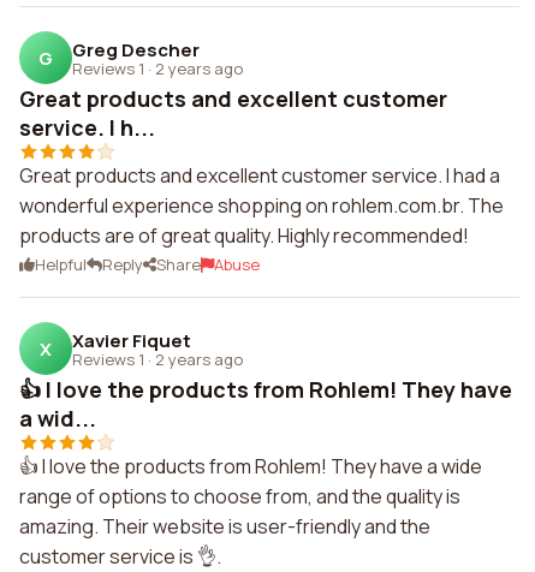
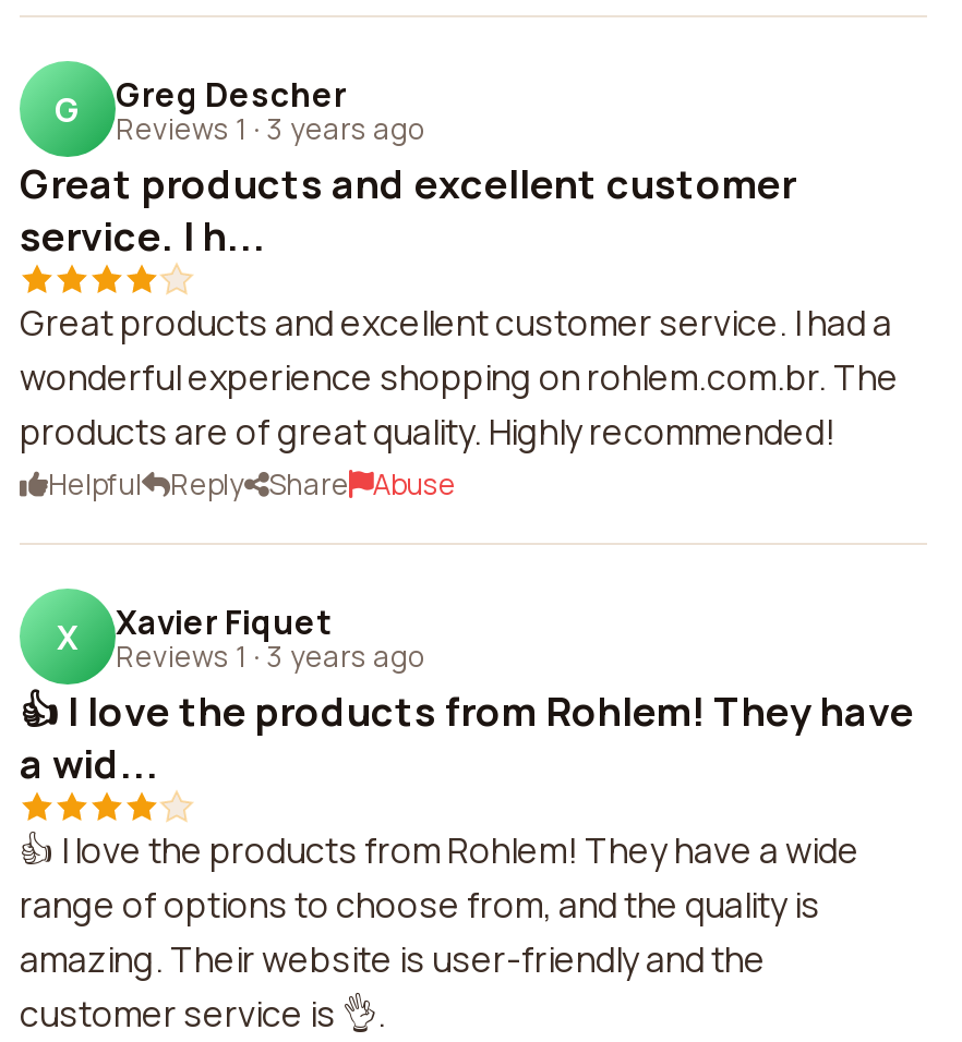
- Reviews 1 ·2 years ago
+ Reviews 1 ·3 years ago

- Reviews 1·2 years ago
+ Reviews 1·3 years ago
